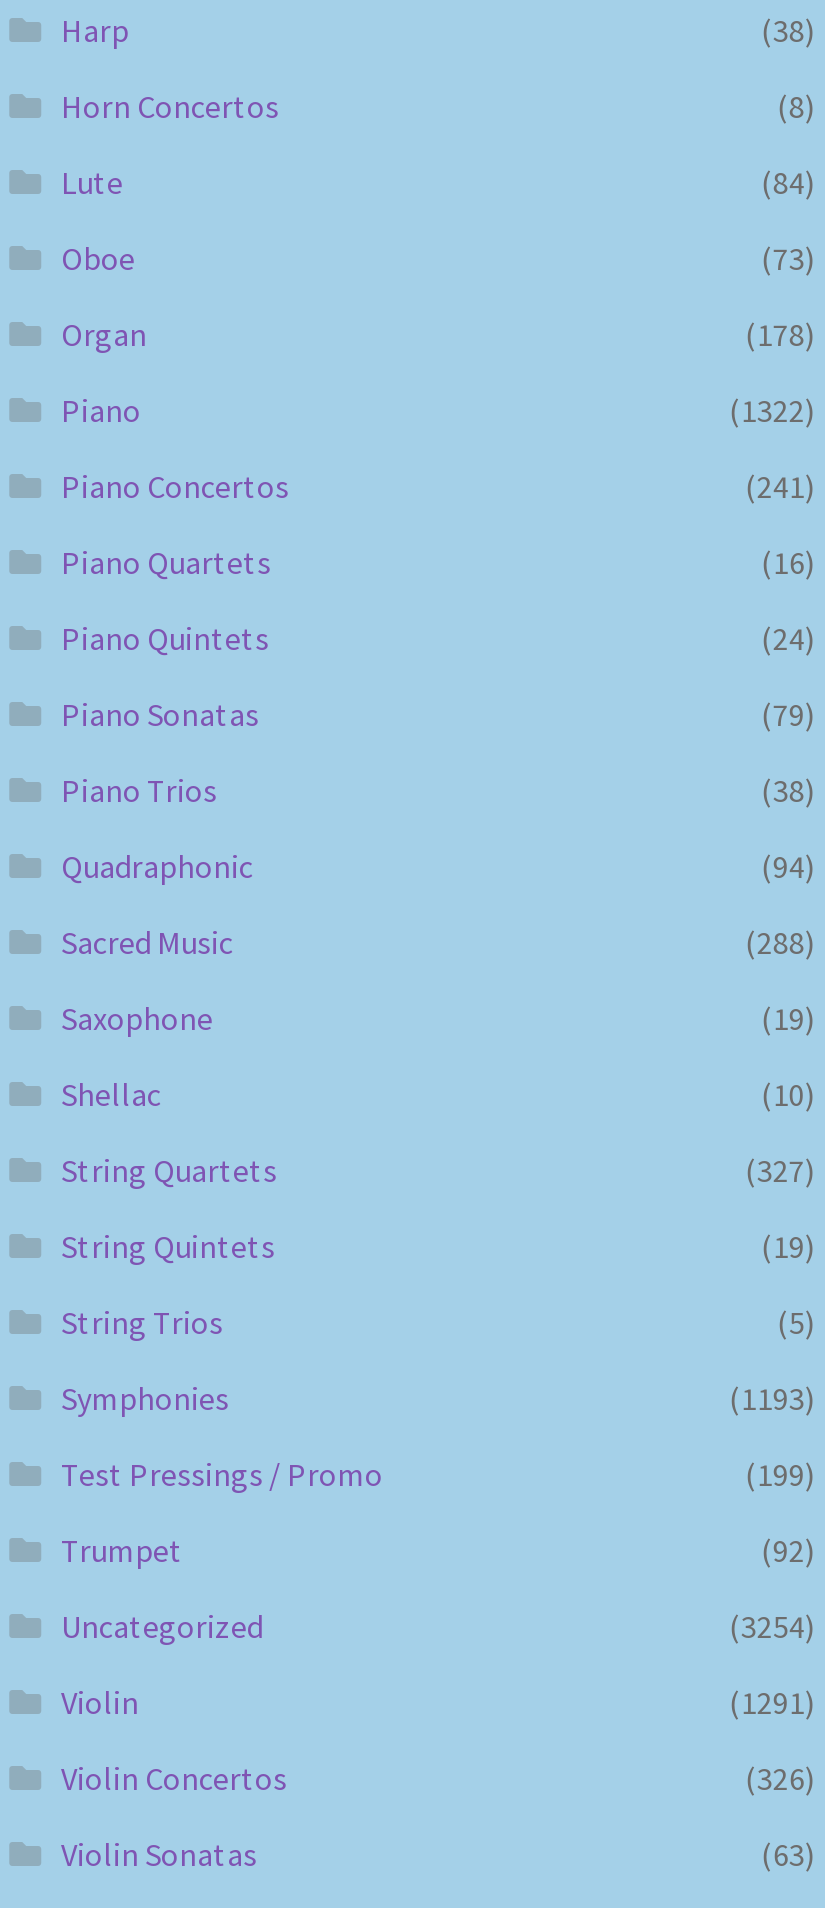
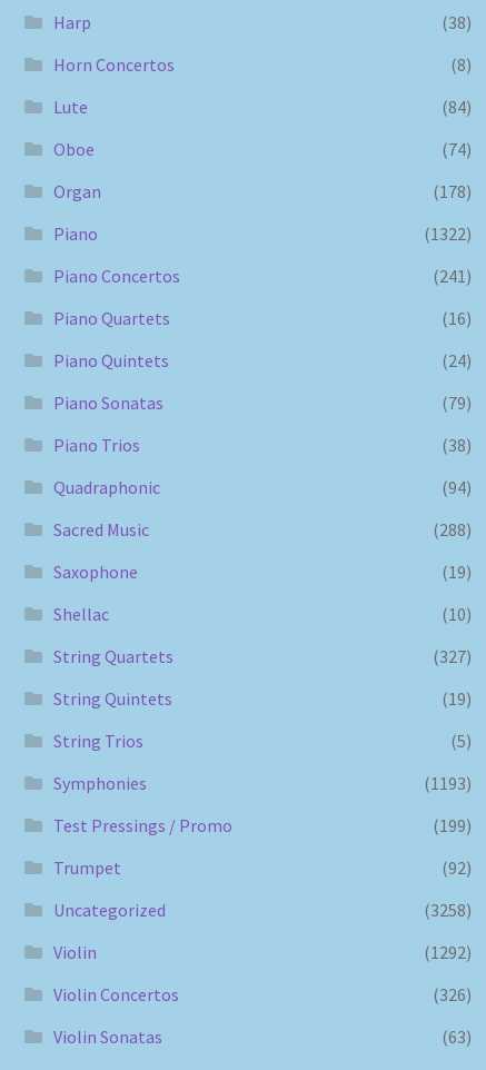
- (73)
+ (74)

- (3254)
+ (3258)

- (1291)
+ (1292)
